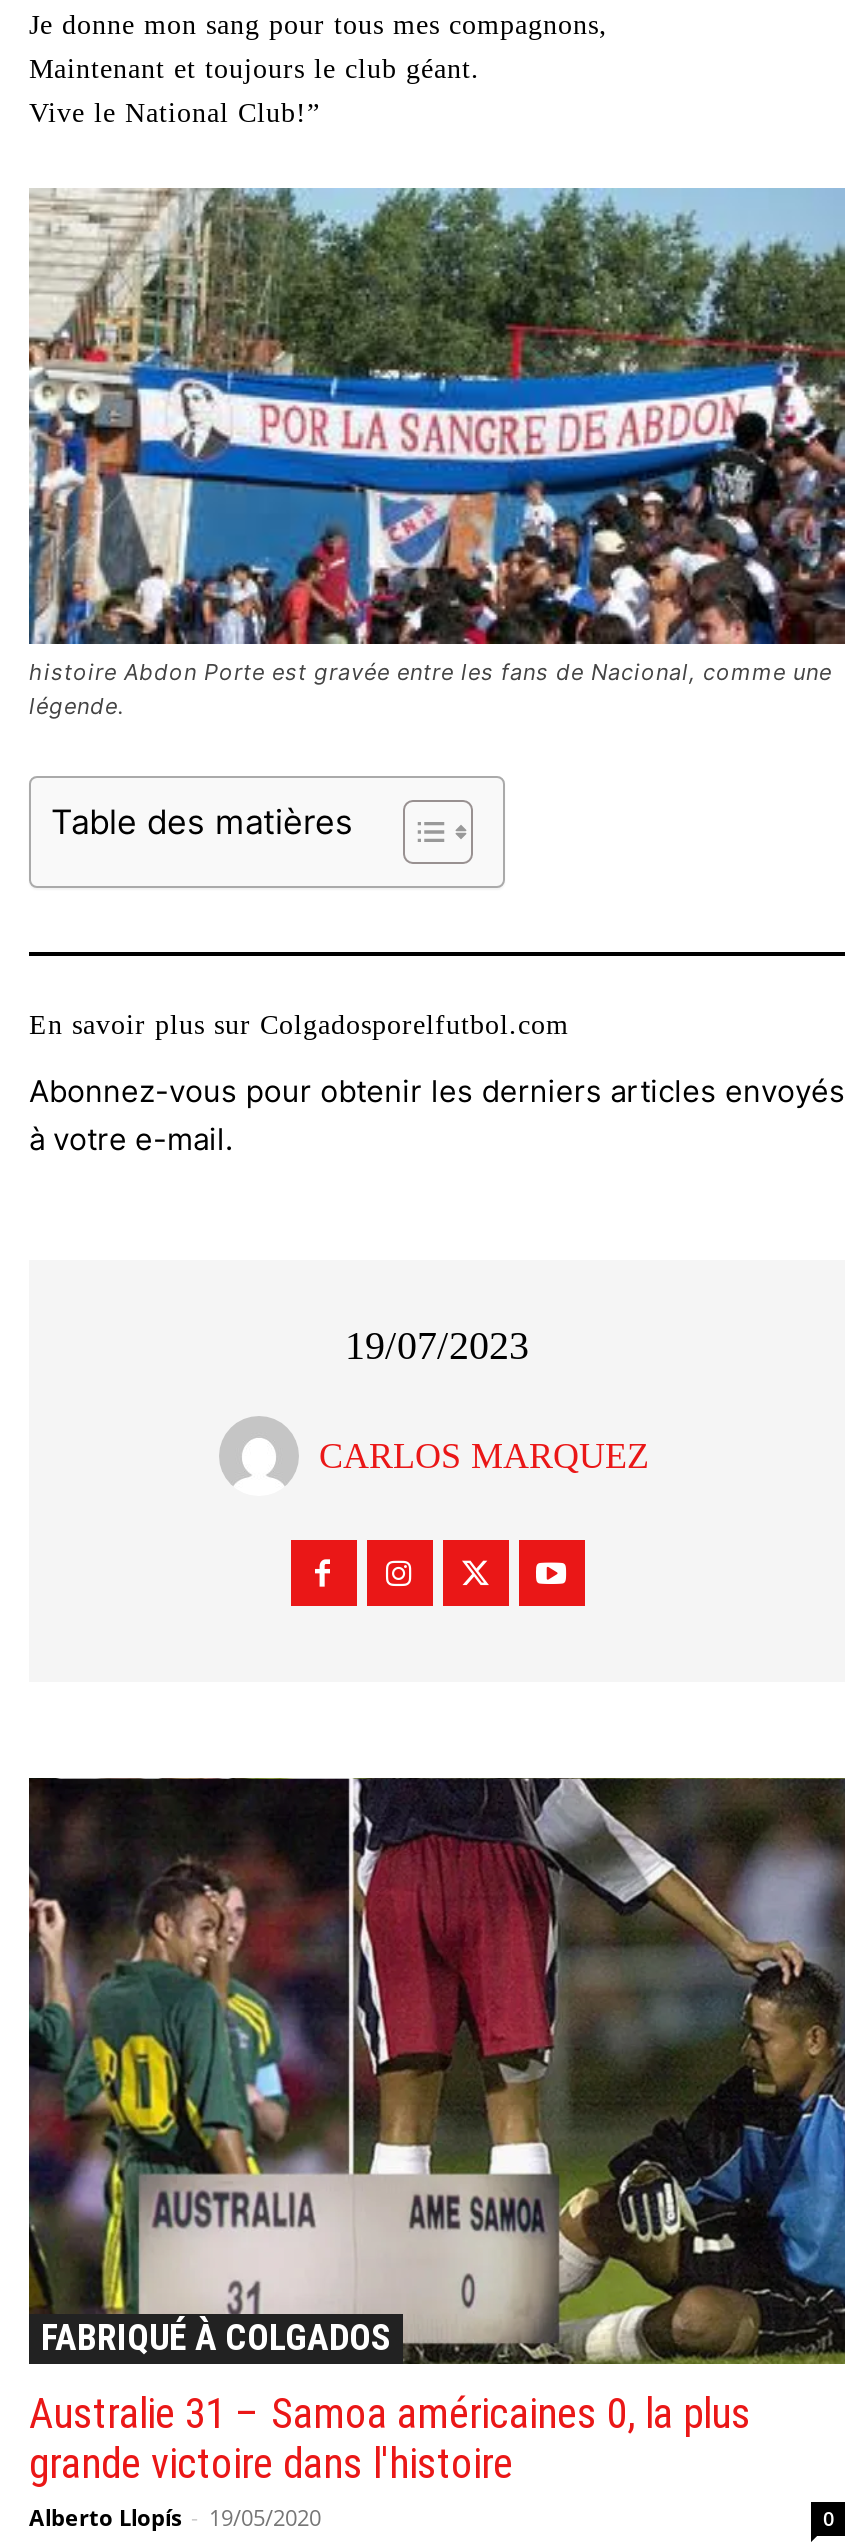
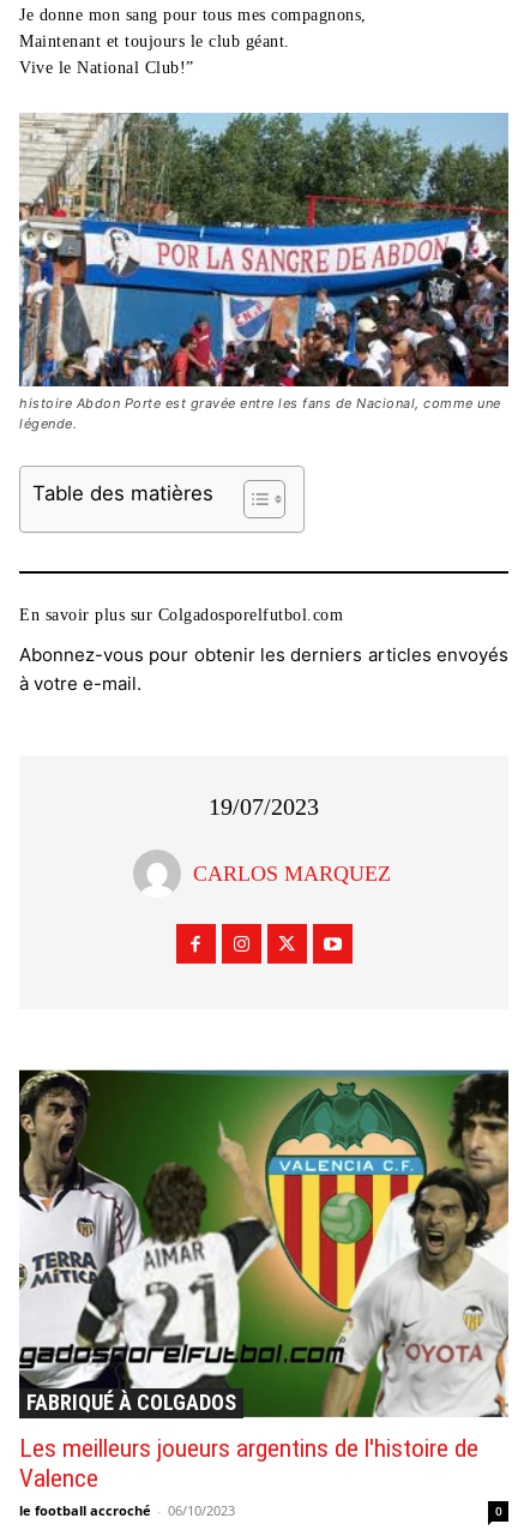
- [image]
- Australie 31 – Samoa américaines 0, la plus
- grande victoire dans l'histoire
- Alberto Llopís - 19/05/2020
+ [image]
+ Les meilleurs joueurs argentins de l'histoire de
+ Valence
+ le football accroché - 06/10/2023
